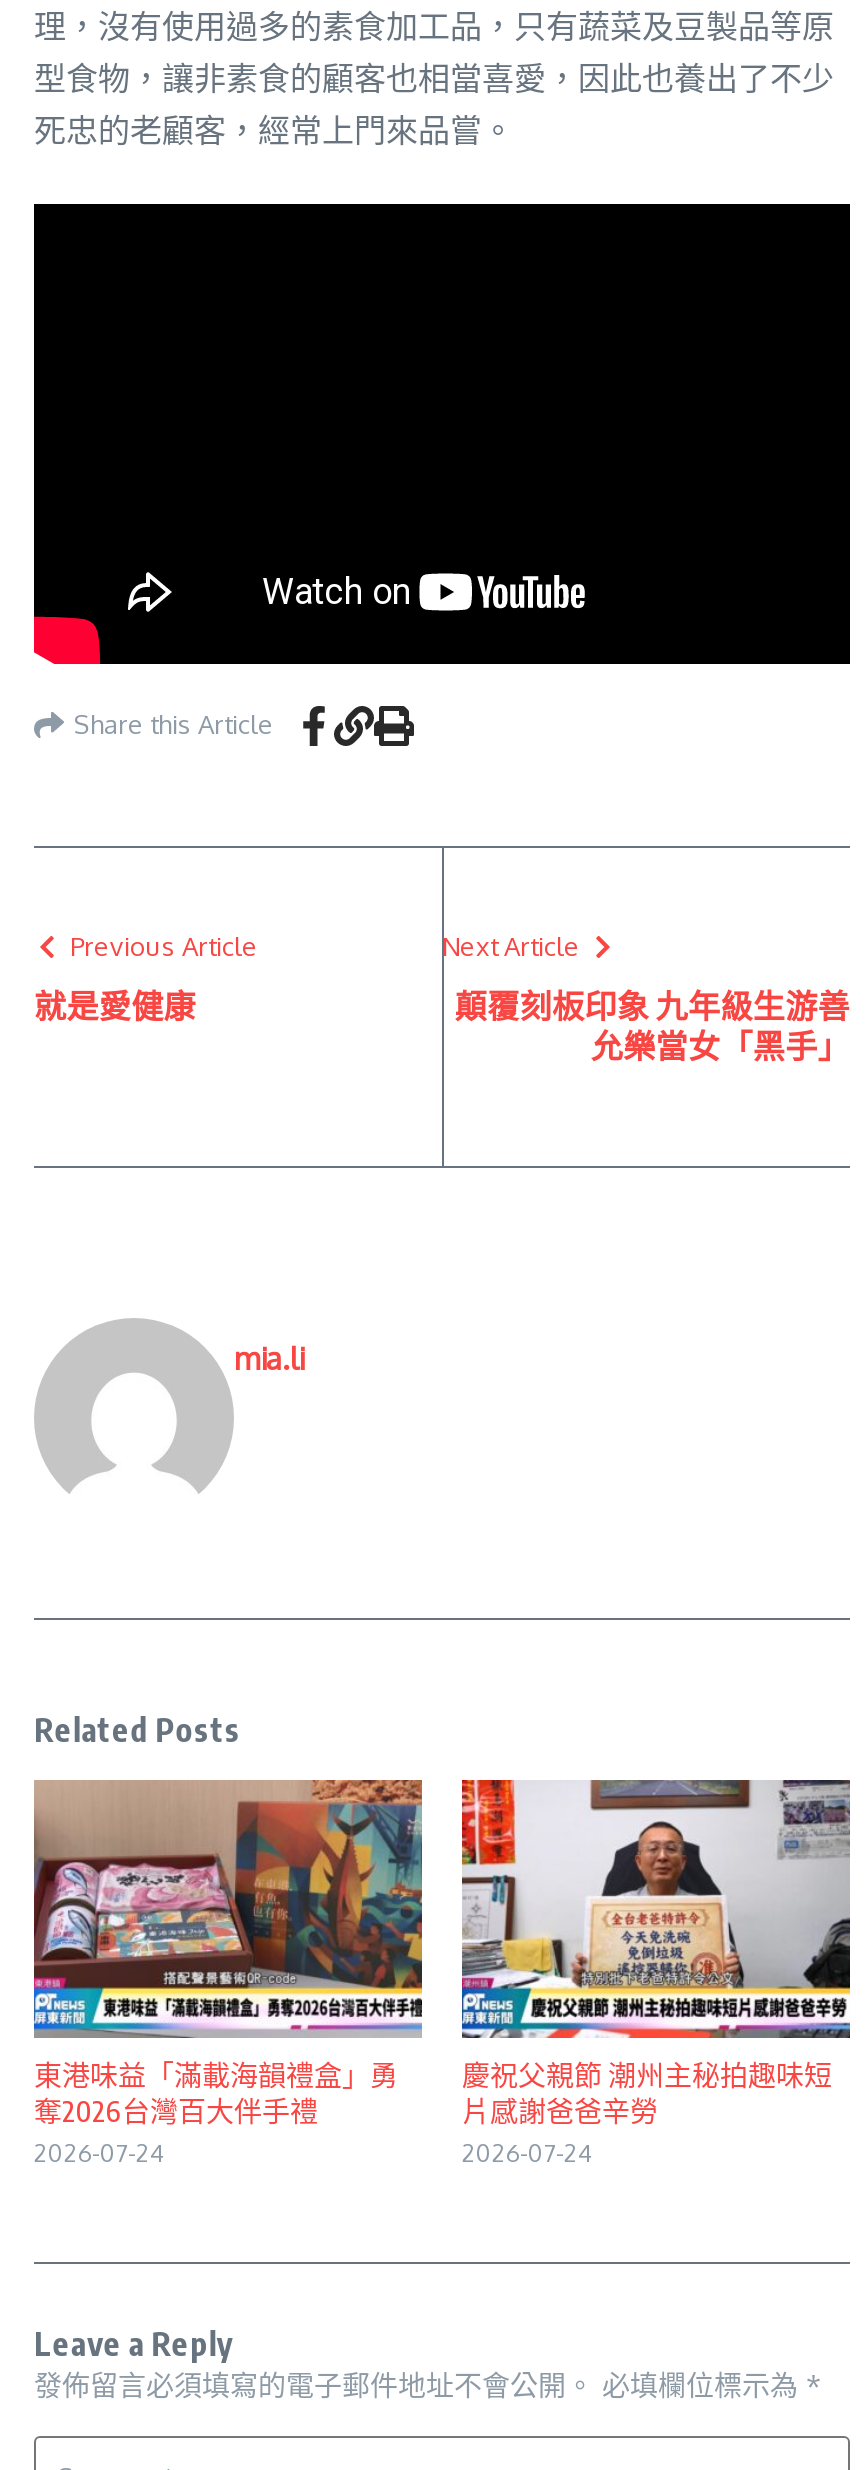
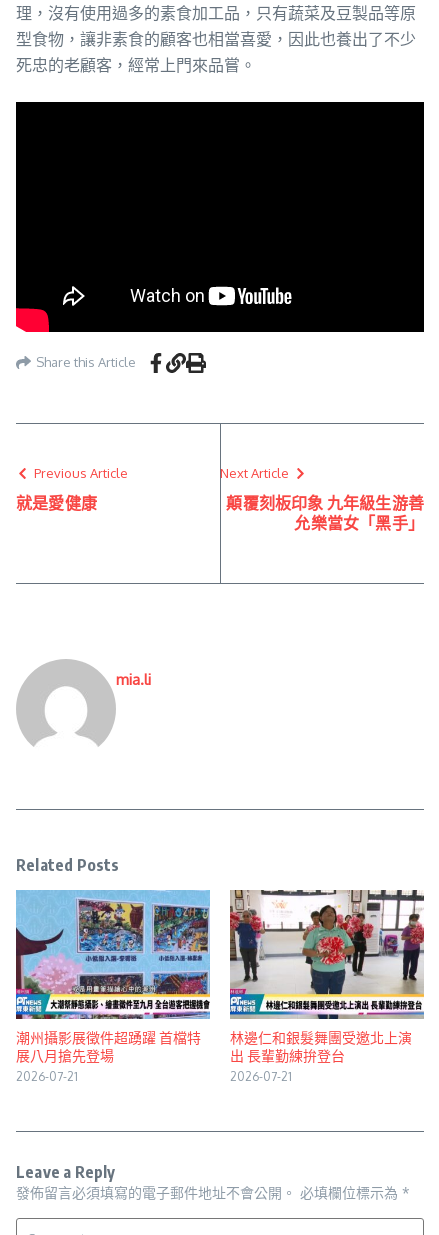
- [image]
- 東港味益「滿載海韻禮盒」勇
- 奪2026台灣百大伴手禮
- 2026-07-24
+ [image]
+ 潮州攝影展徵件超踴躍 首檔特
+ 展八月搶先登場
+ 2026-07-21

- [image]
- 慶祝父親節 潮州主秘拍趣味短
- 片感謝爸爸辛勞
- 2026-07-24
+ [image]
+ 林邊仁和銀髮舞團受邀北上演
+ 出 長輩勤練拚登台
+ 2026-07-21
